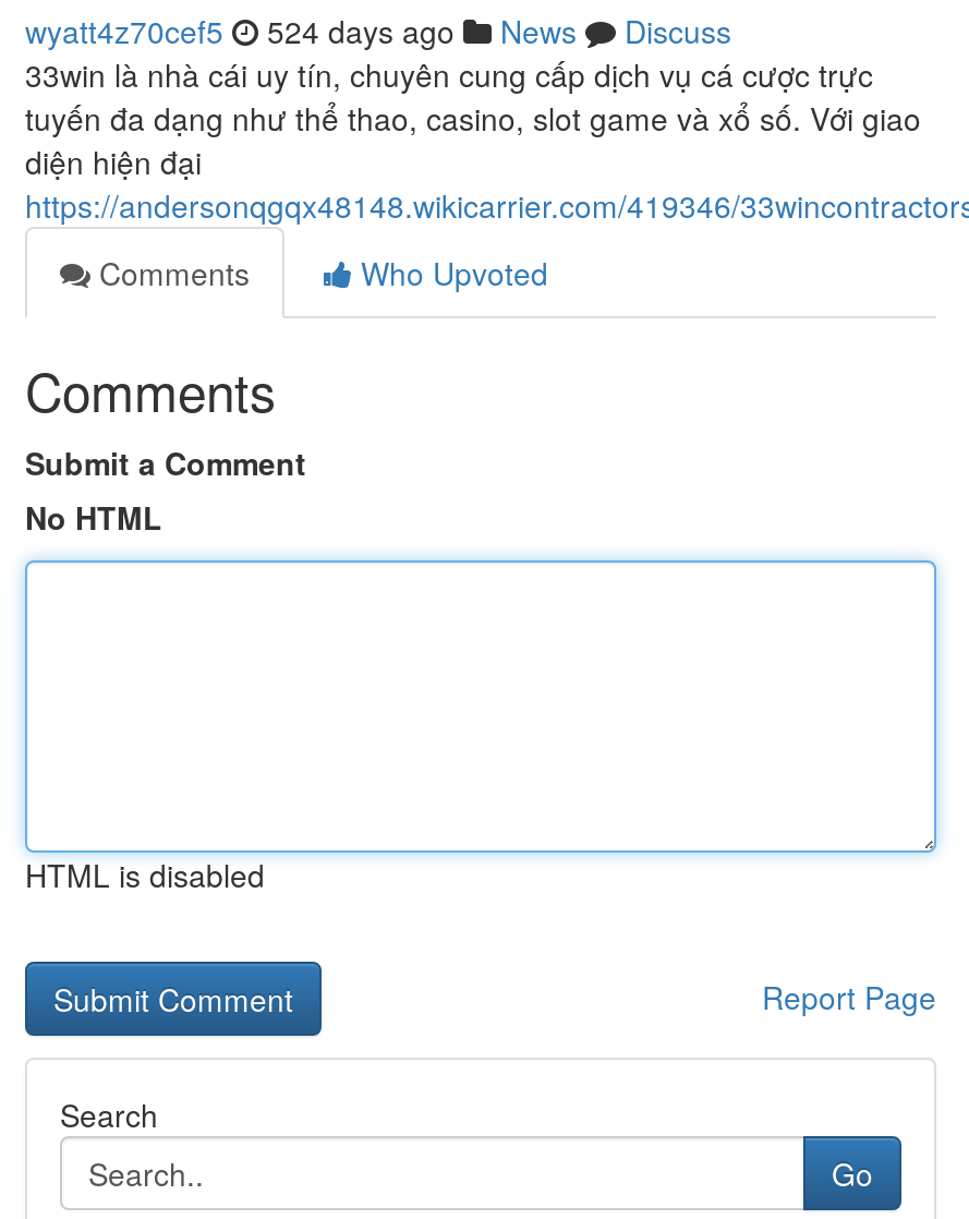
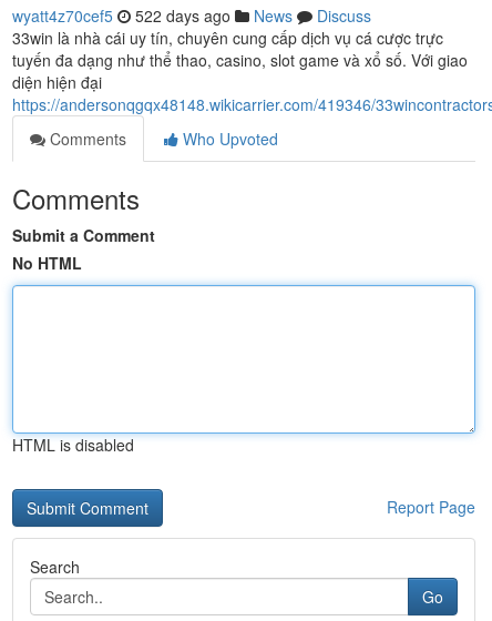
- wyatt4z70cef5 524 days ago News Discuss
+ wyatt4z70cef5 522 days ago News Discuss
